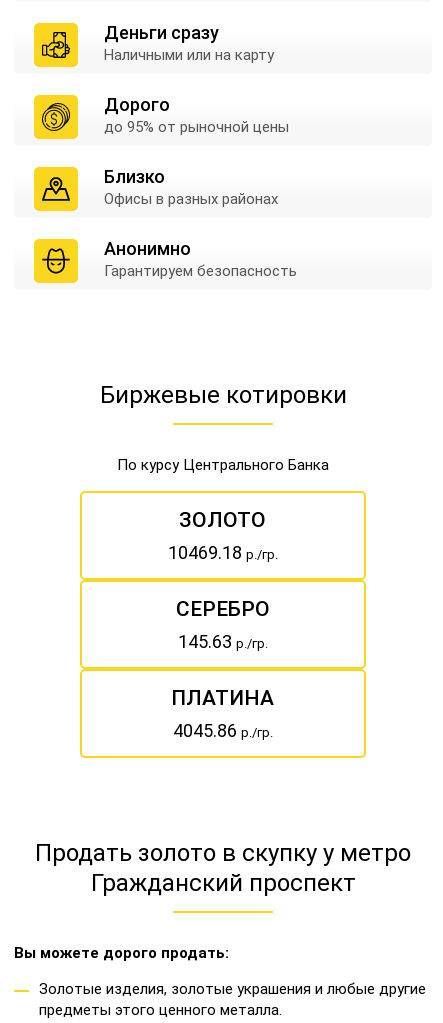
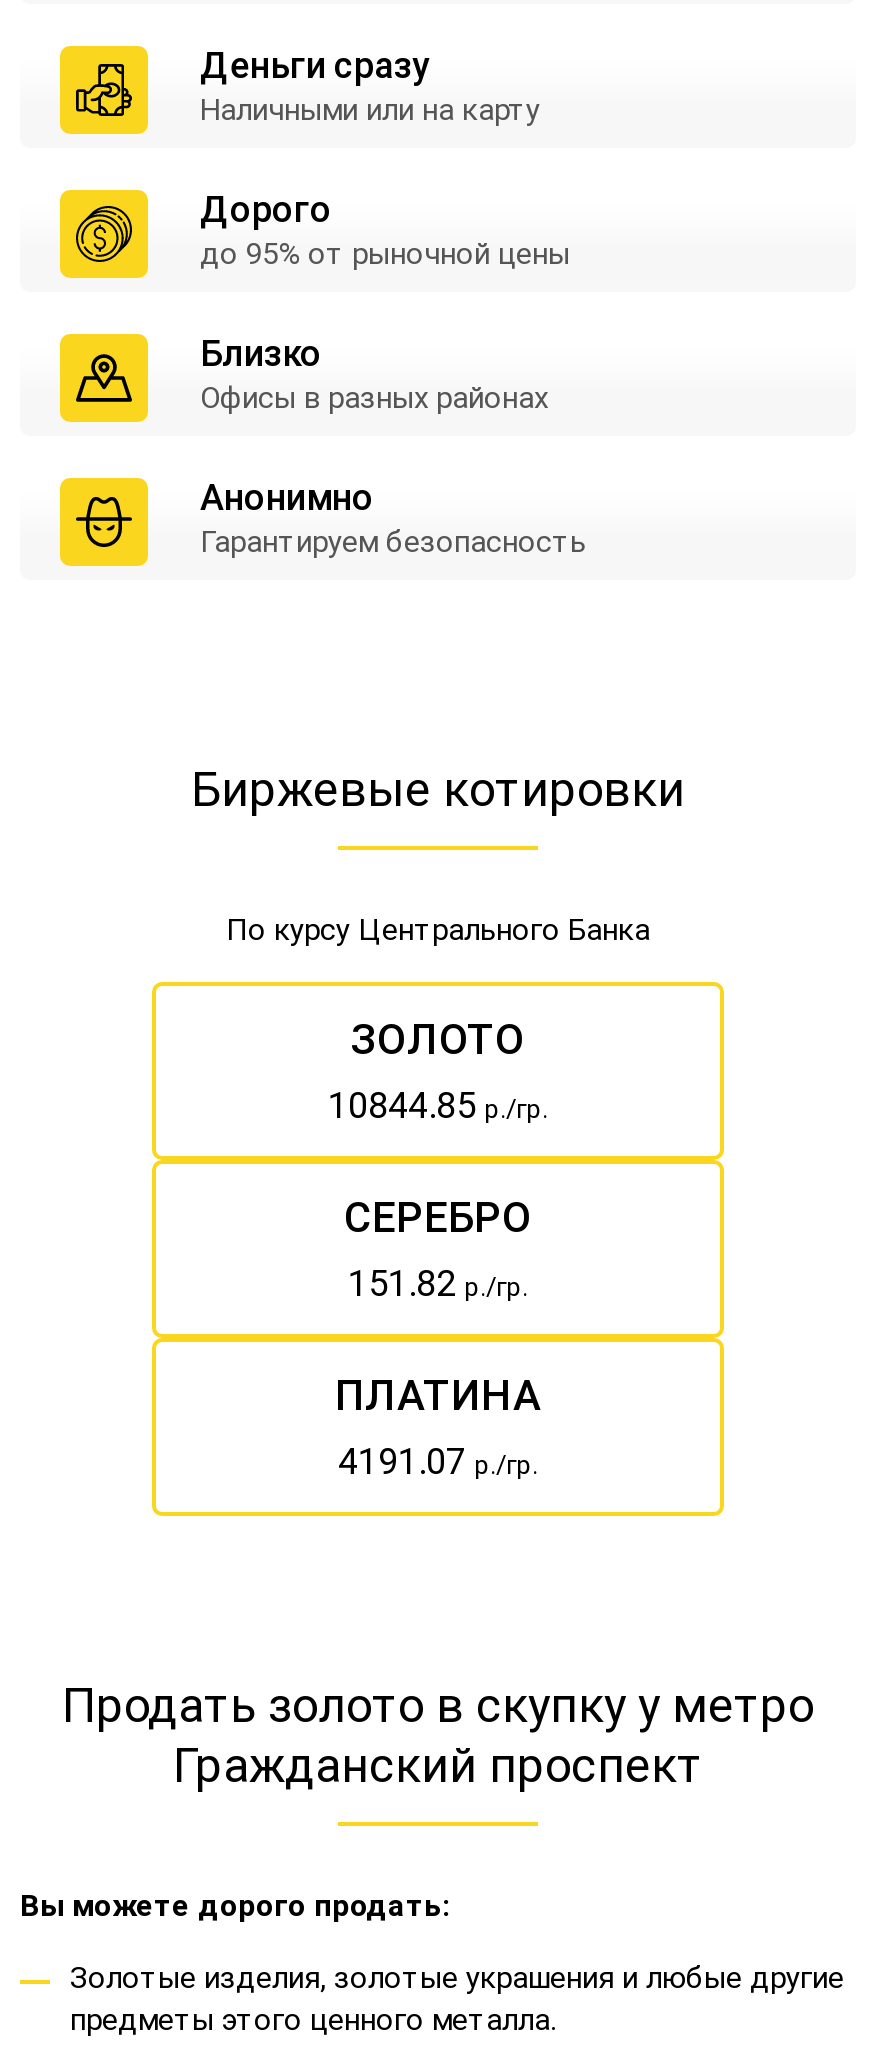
- 10469.18 р./гр.
+ 10844.85 р./гр.

- 145.63 р./гр.
+ 151.82 р./гр.

- 4045.86 р./гр.
+ 4191.07 р./гр.
